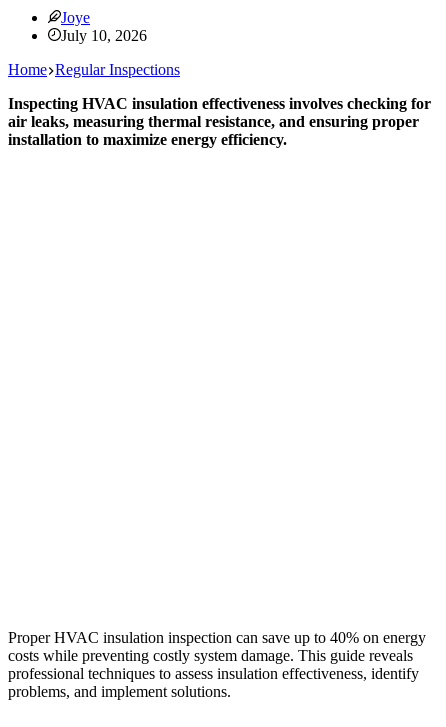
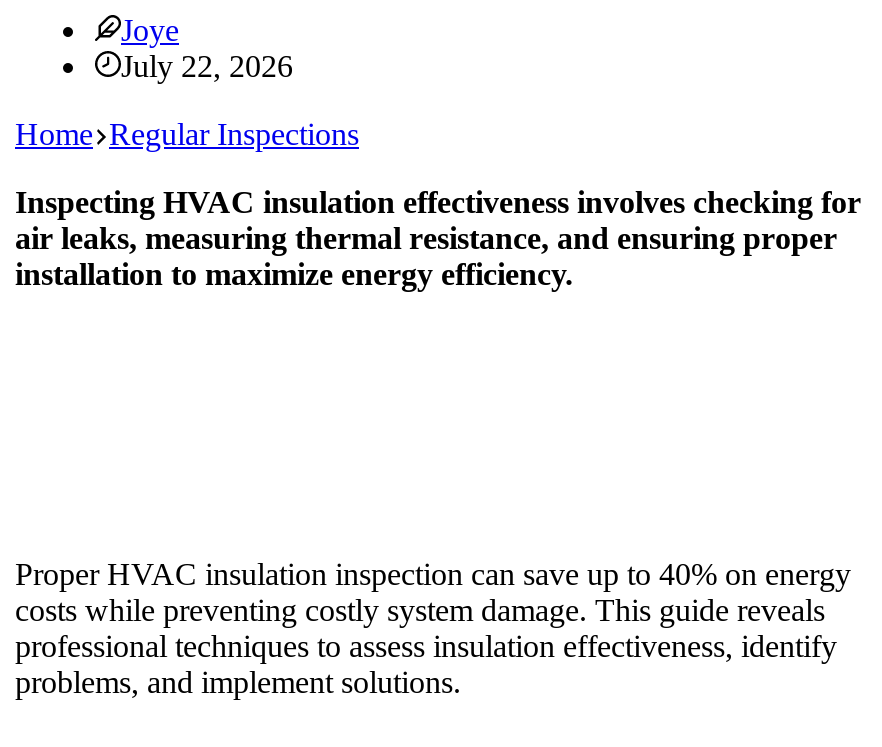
- July 10, 2026
+ July 22, 2026
